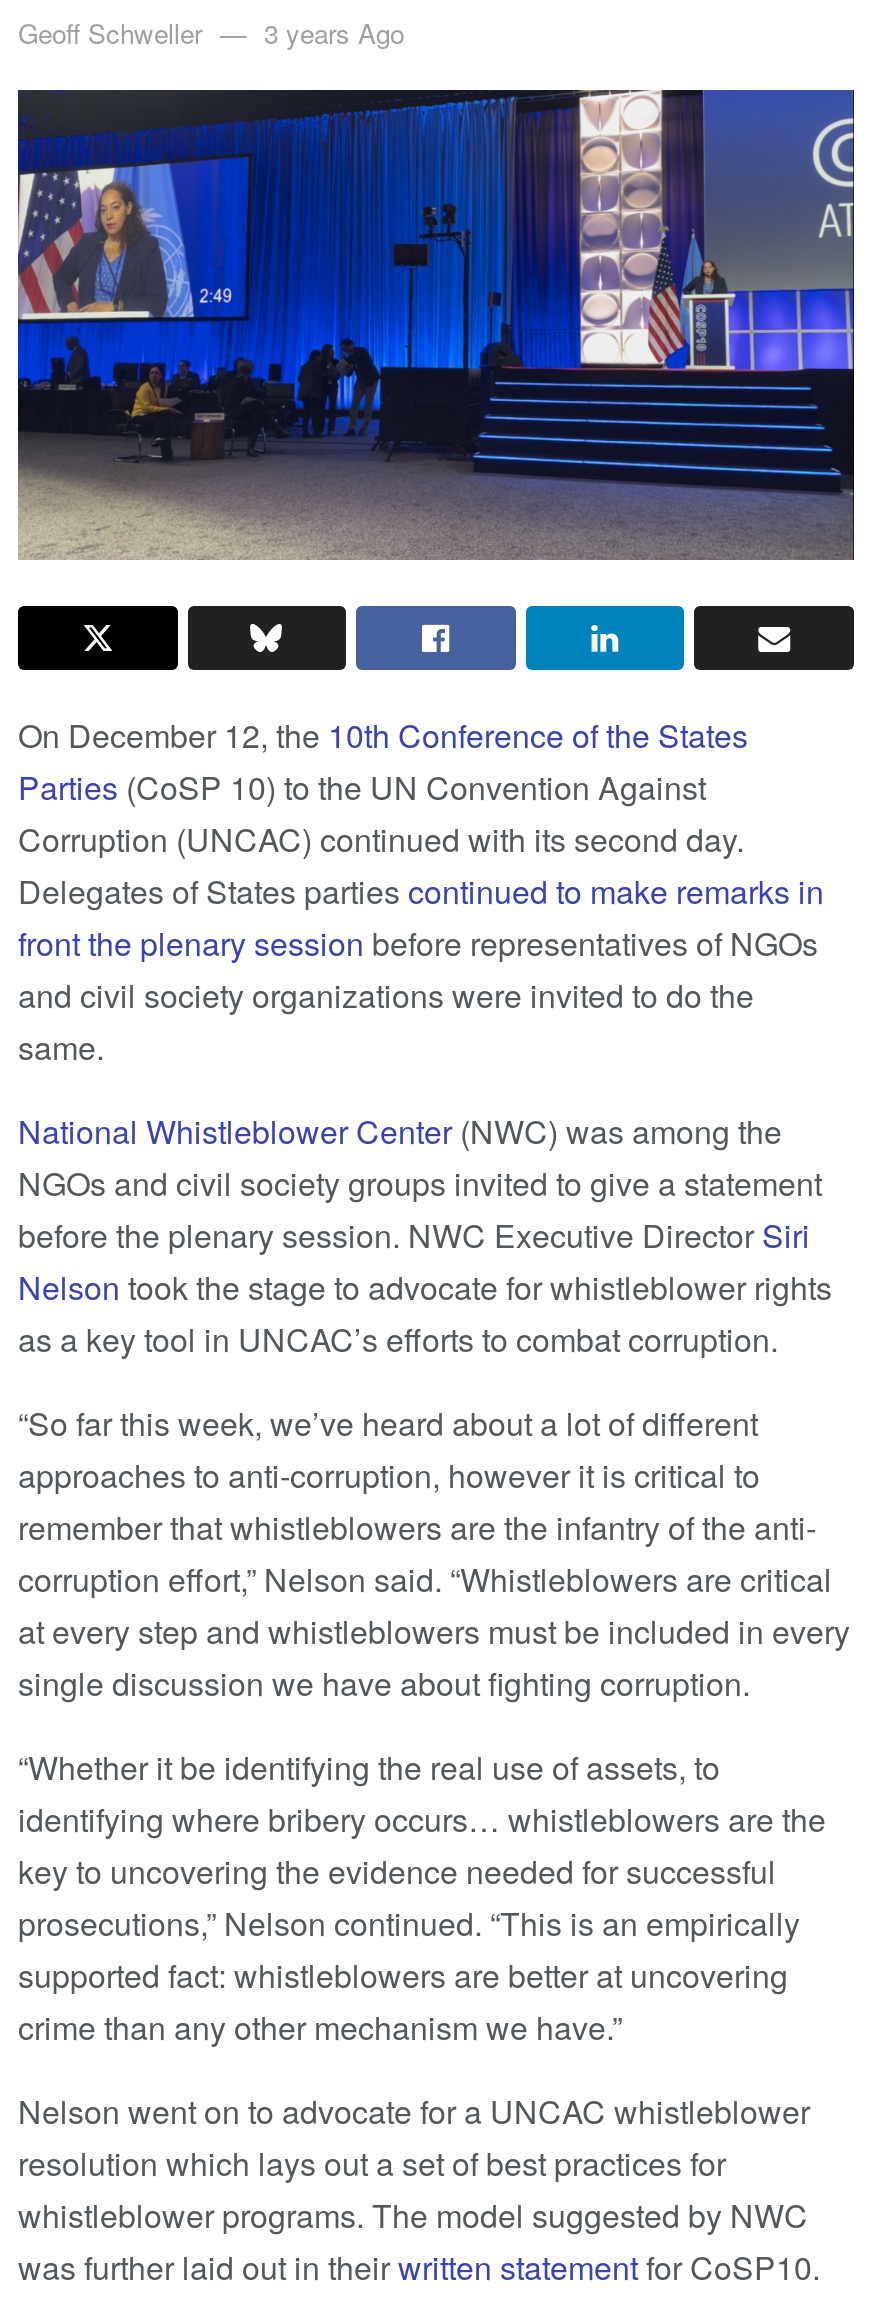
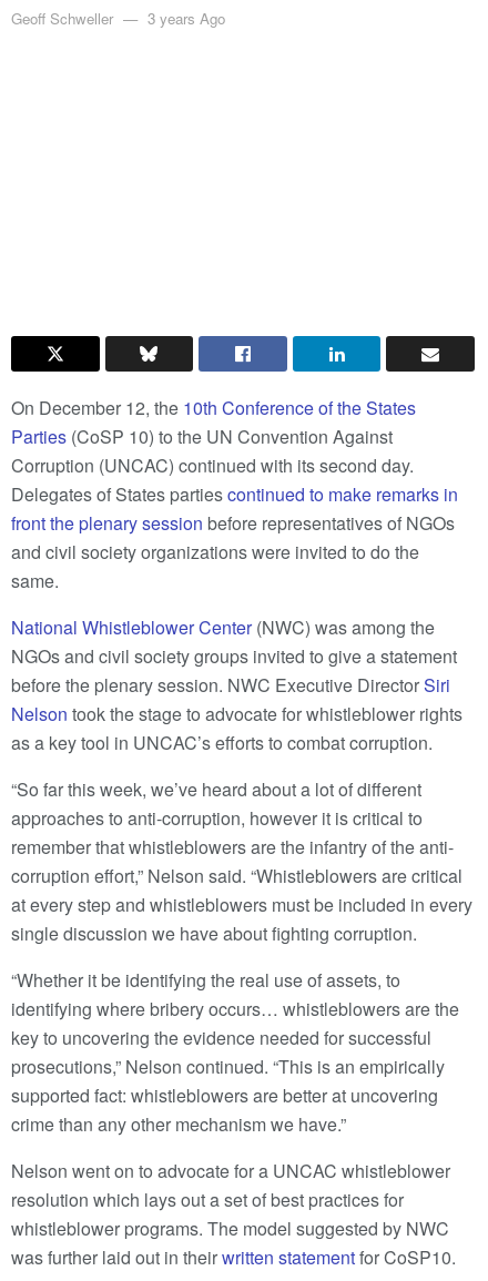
- [image]
